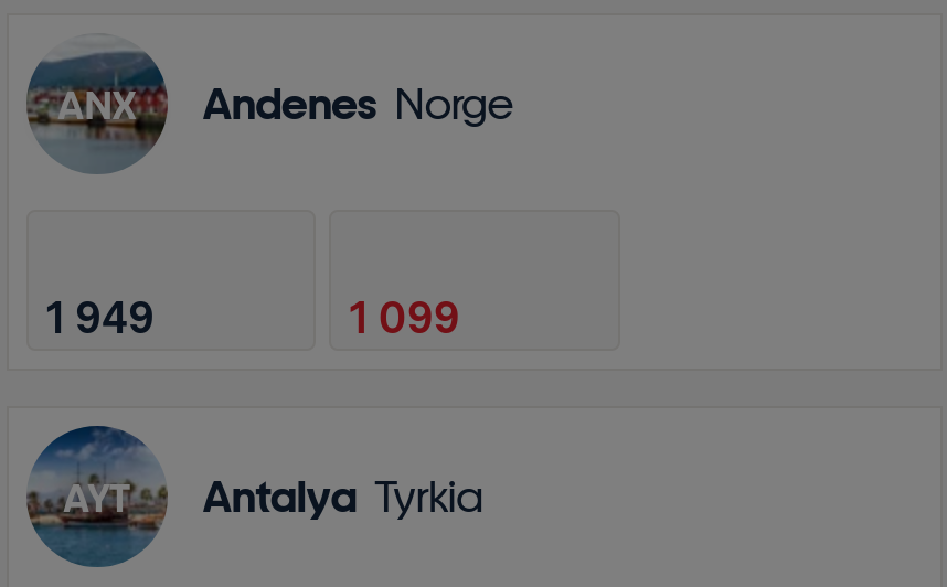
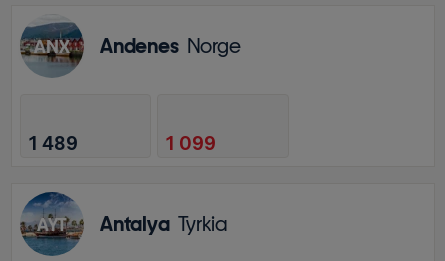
- 1 949
+ 1 489
